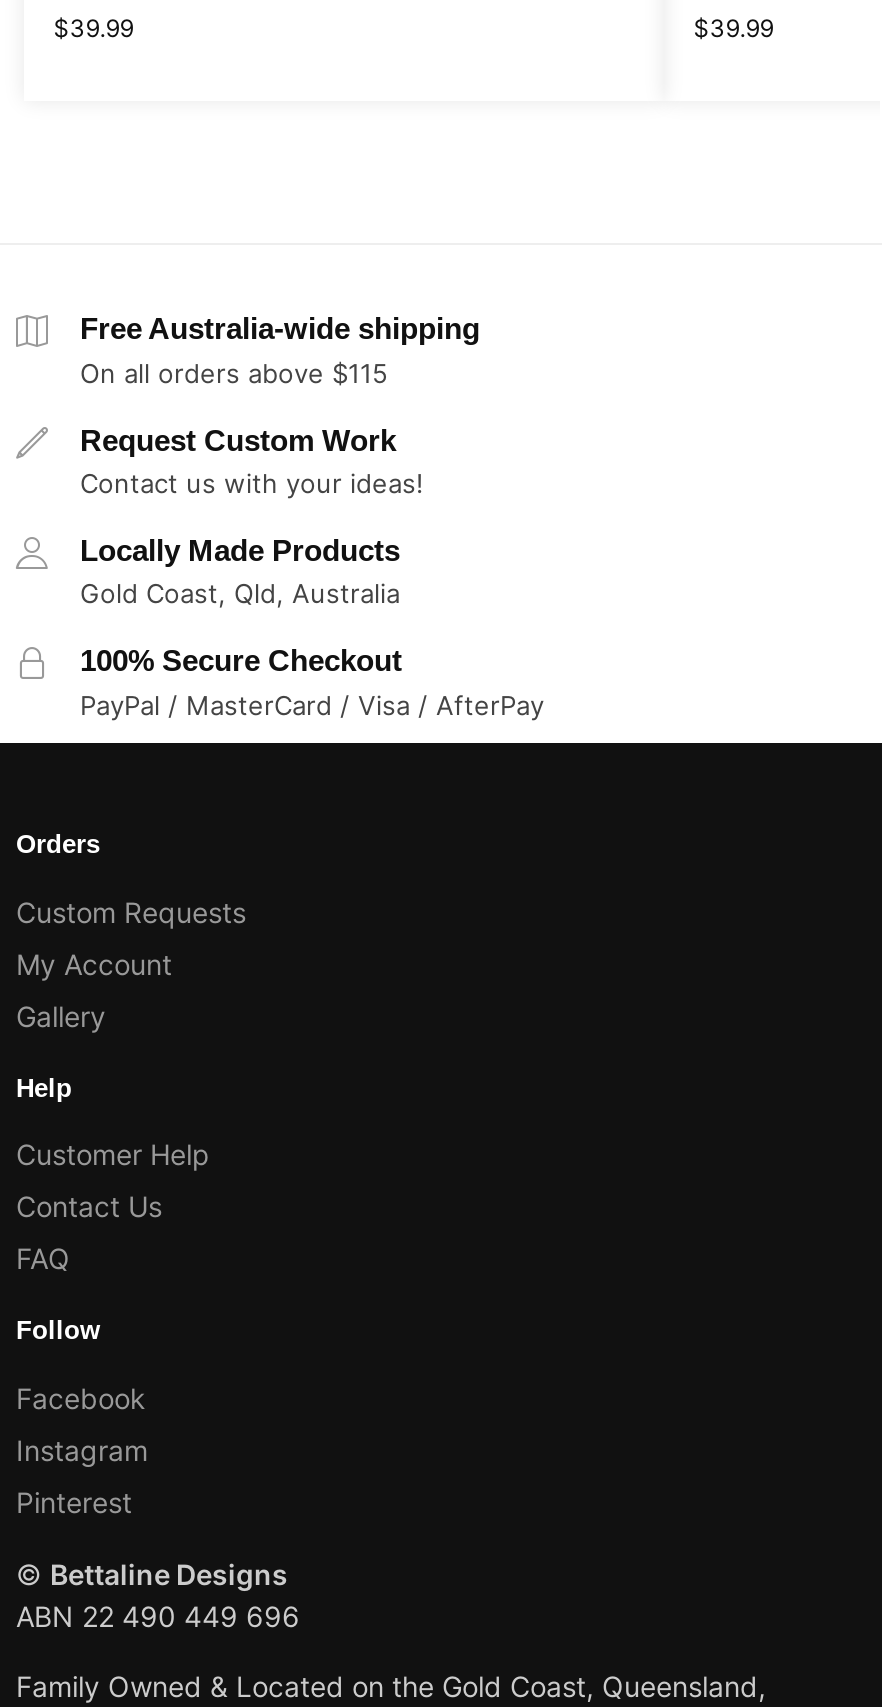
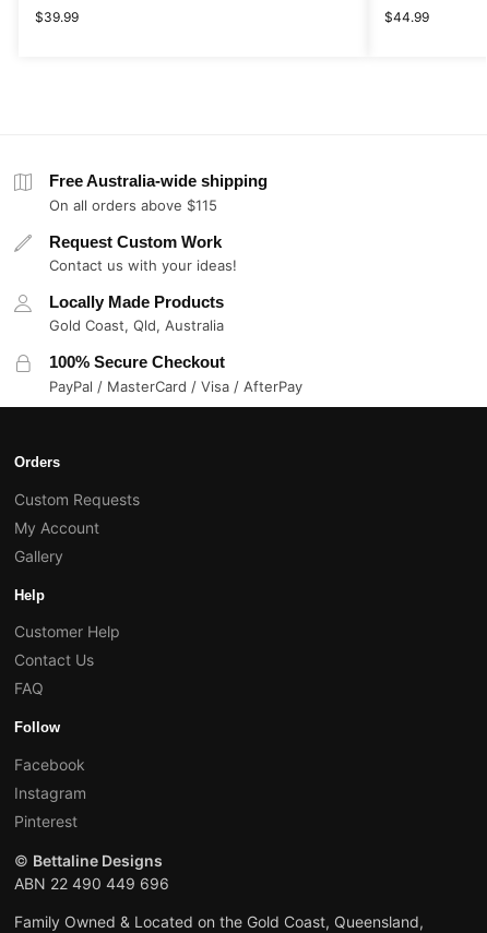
- $39.99
+ $44.99
